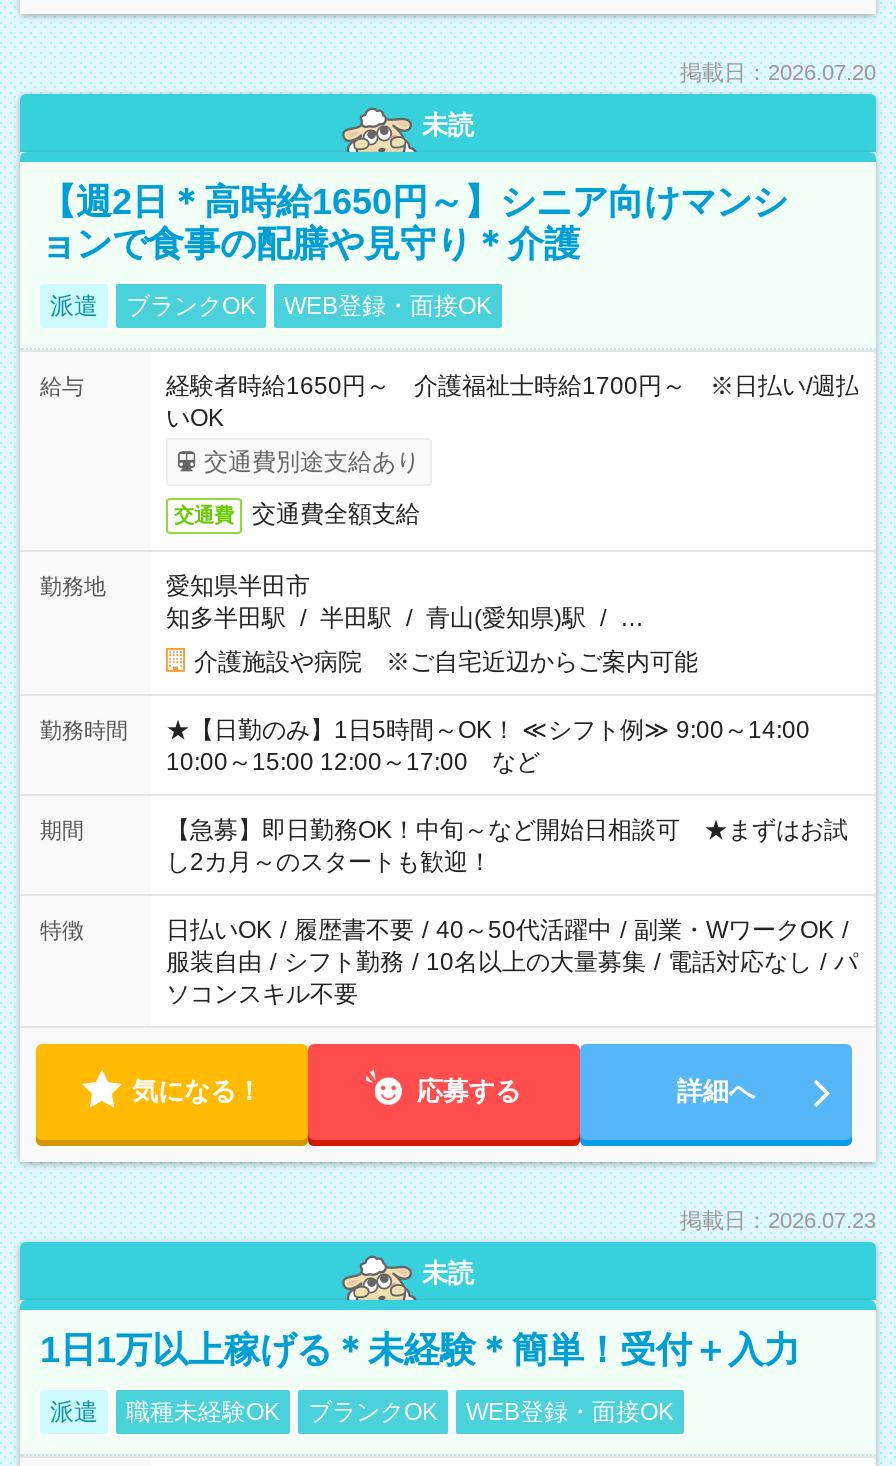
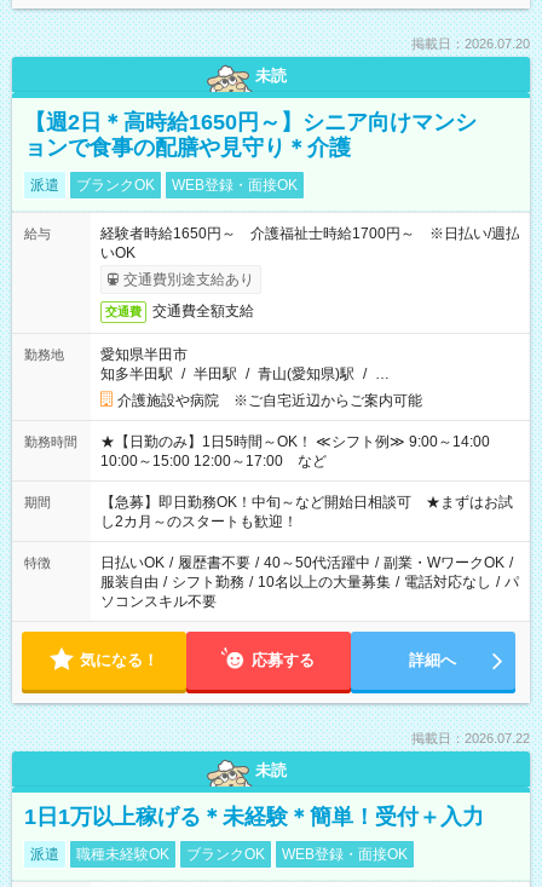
- 掲載日：2026.07.23
+ 掲載日：2026.07.22
